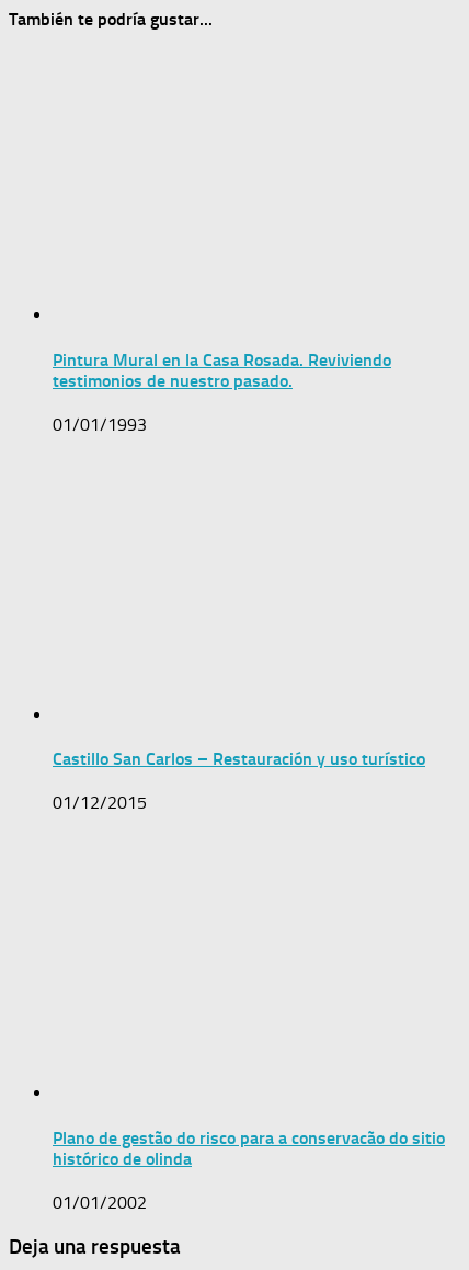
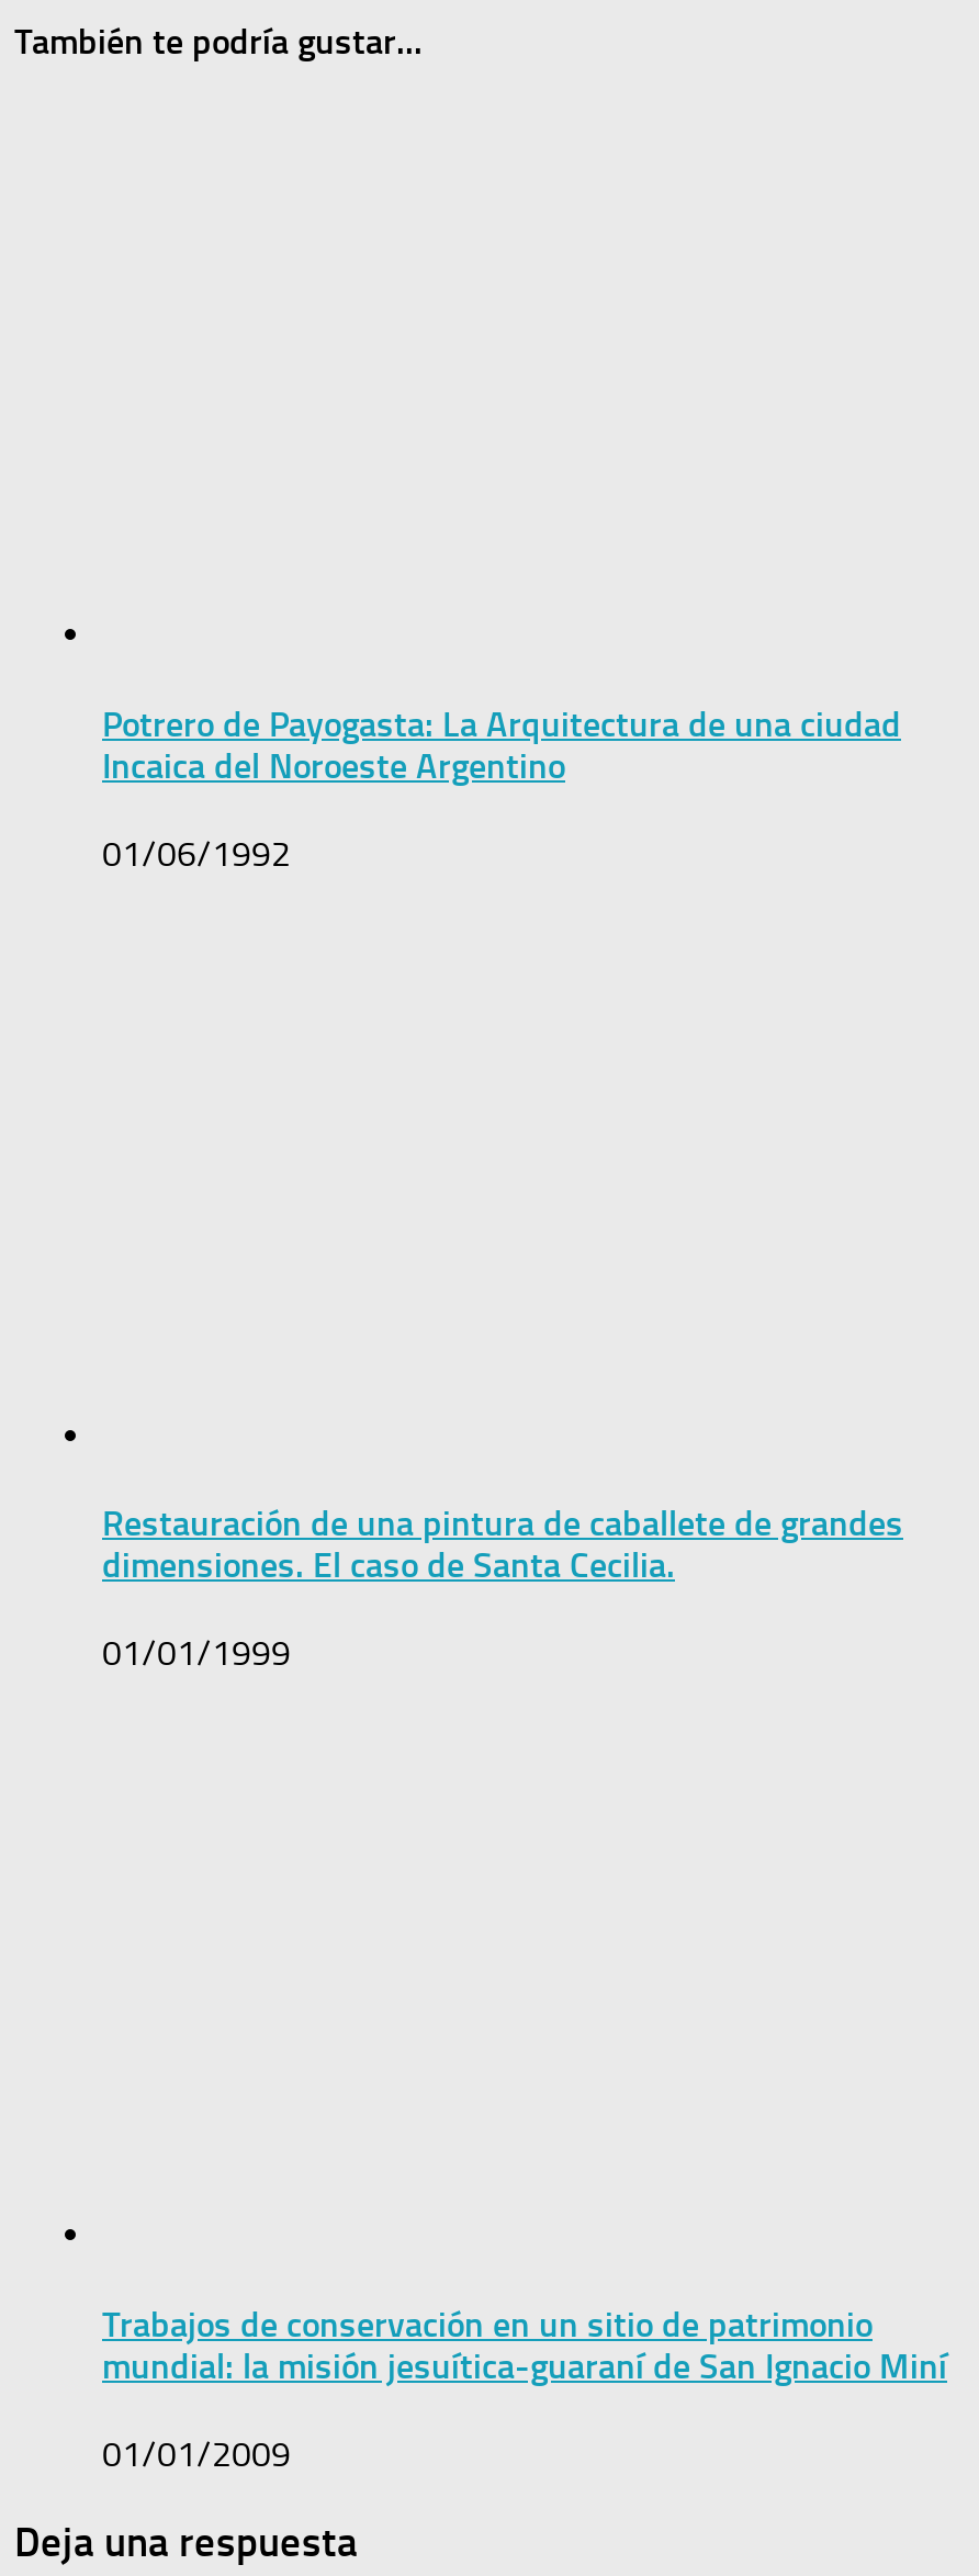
- Pintura Mural en la Casa Rosada. Reviviendo
- testimonios de nuestro pasado.
+ Potrero de Payogasta: La Arquitectura de una ciudad
+ Incaica del Noroeste Argentino

- 01/01/1993
+ 01/06/1992

- Castillo San Carlos – Restauración y uso turístico
+ Restauración de una pintura de caballete de grandes
+ dimensiones. El caso de Santa Cecilia.

- 01/12/2015
+ 01/01/1999

- Plano de gestão do risco para a conservacão do sitio
- histórico de olinda
+ Trabajos de conservación en un sitio de patrimonio
+ mundial: la misión jesuítica-guaraní de San Ignacio Miní

- 01/01/2002
+ 01/01/2009
